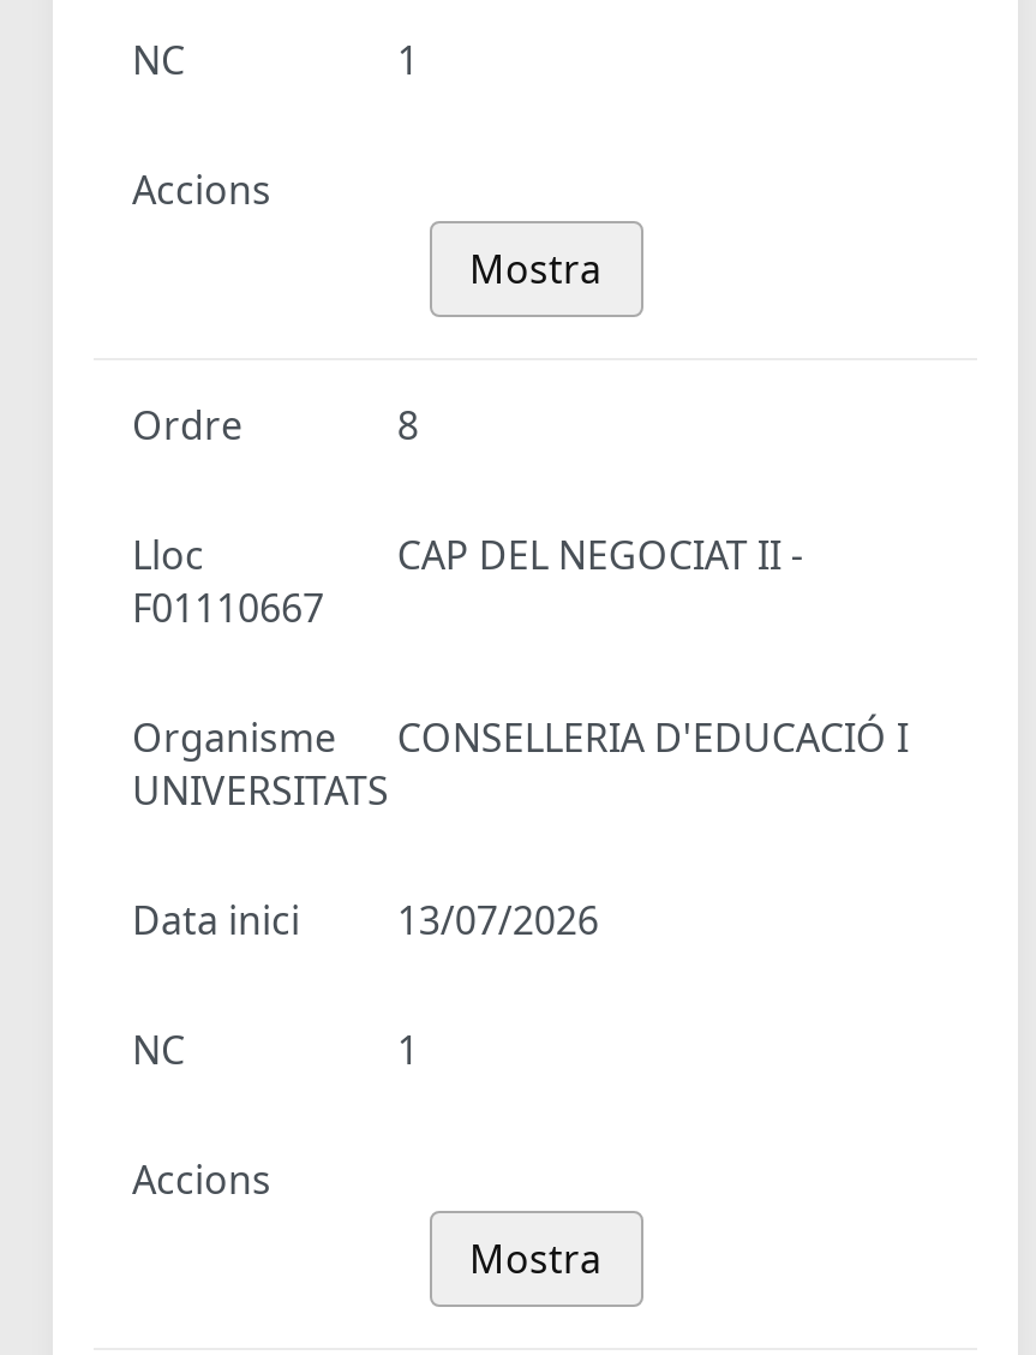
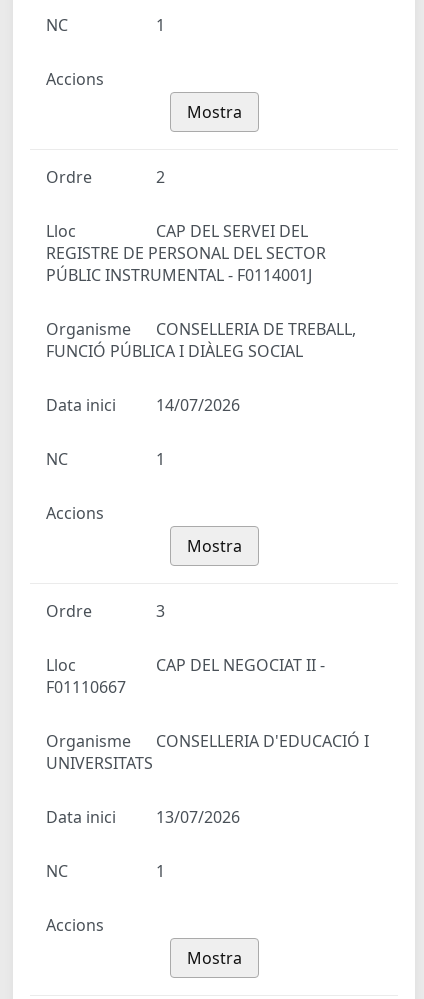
- 8
+ 2
+ Lloc
+ CAP DEL SERVEI DEL
+ REGISTRE DE PERSONAL DEL SECTOR
+ PÚBLIC INSTRUMENTAL - F0114001J
+ Organisme
+ CONSELLERIA DE TREBALL,
+ FUNCIÓ PÚBLICA I DIÀLEG SOCIAL
+ Data inici
+ 14/07/2026
+ NC
+ 1
+ Accions
+ Mostra
+ Ordre
+ 3
